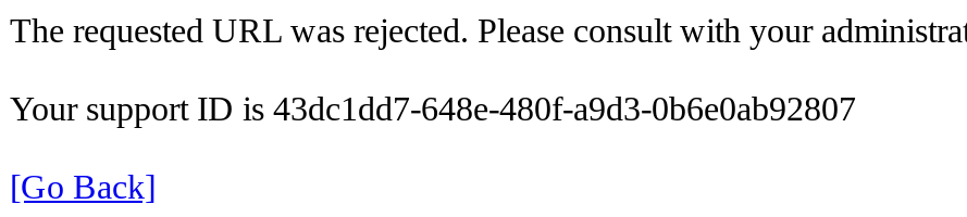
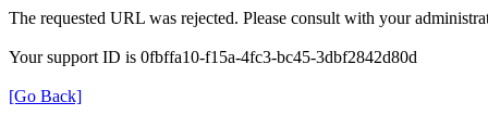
- Your support ID is 43dc1dd7-648e-480f-a9d3-0b6e0ab92807
+ Your support ID is 0fbffa10-f15a-4fc3-bc45-3dbf2842d80d
